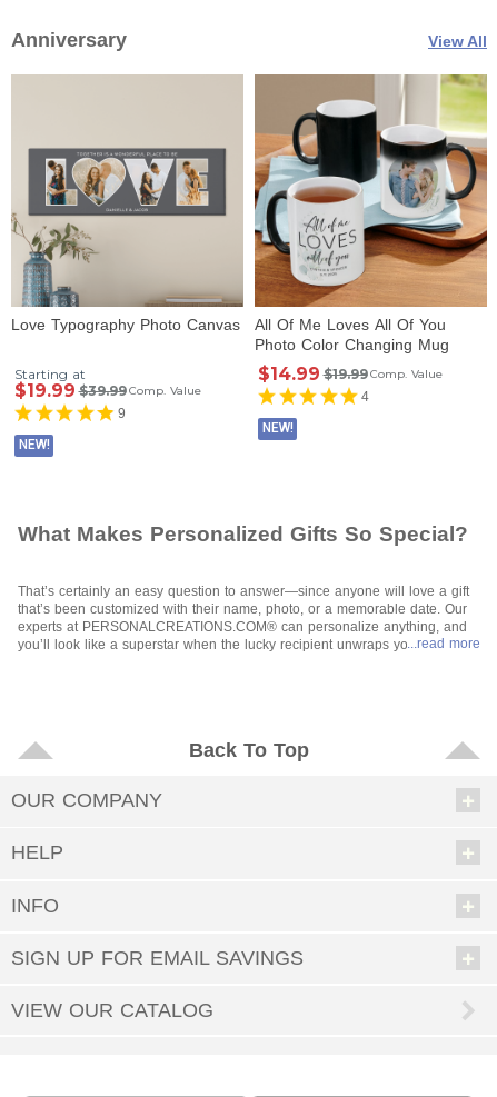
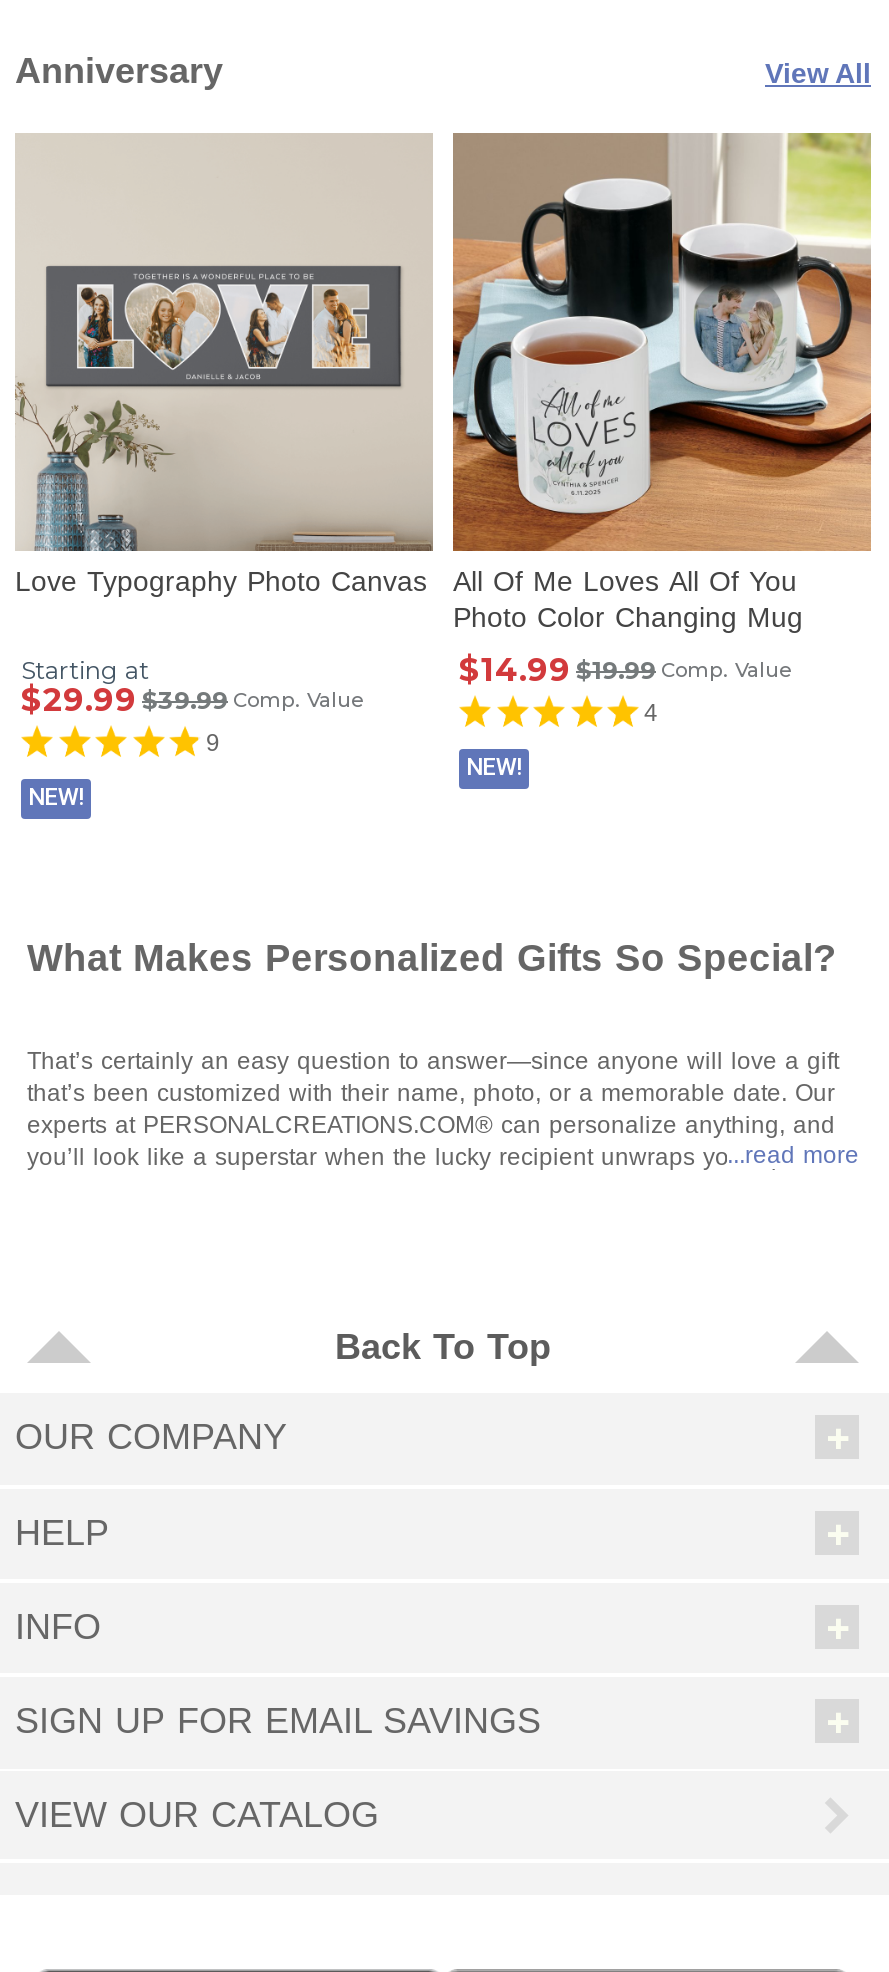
- $19.99 $39.99 Comp. Value
+ $29.99 $39.99 Comp. Value
